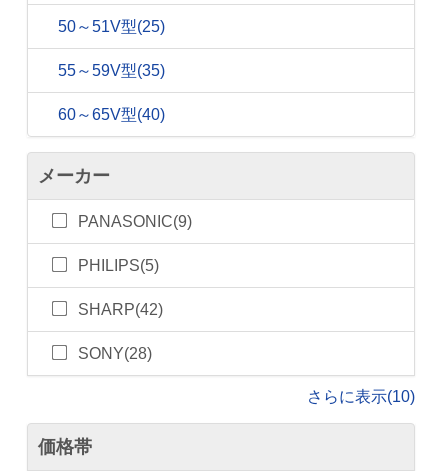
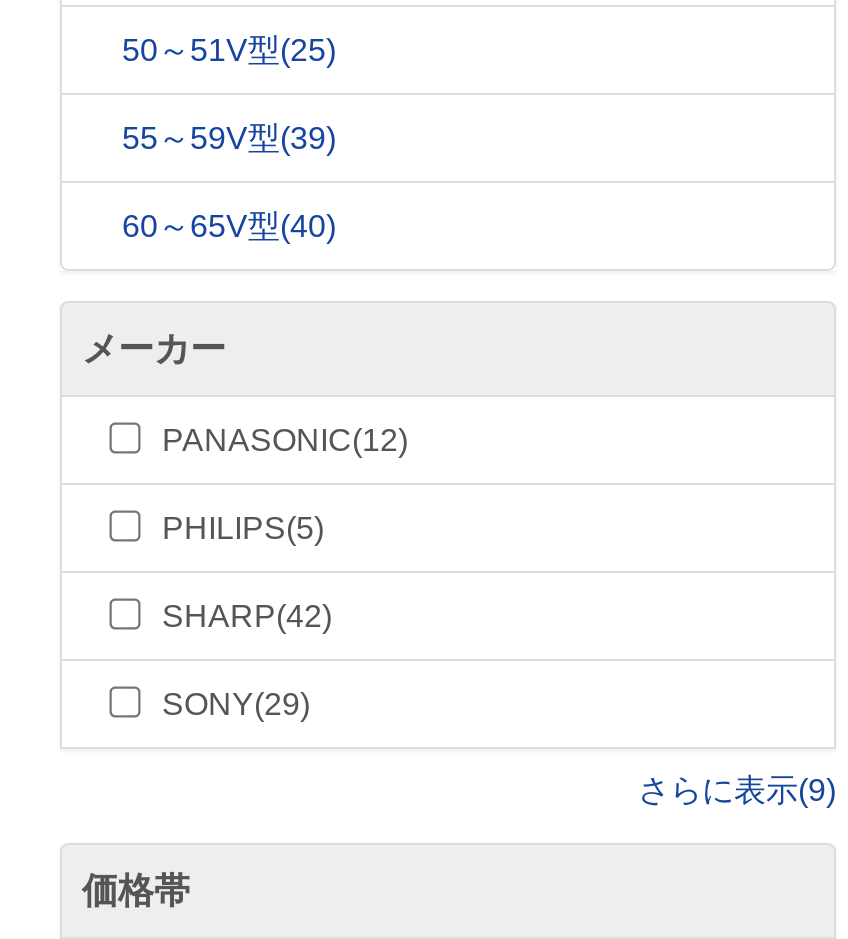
- 55～59V型(35)
+ 55～59V型(39)

- PANASONIC(9)
+ PANASONIC(12)

- SONY(28)
+ SONY(29)

- さらに表示(10)
+ さらに表示(9)
